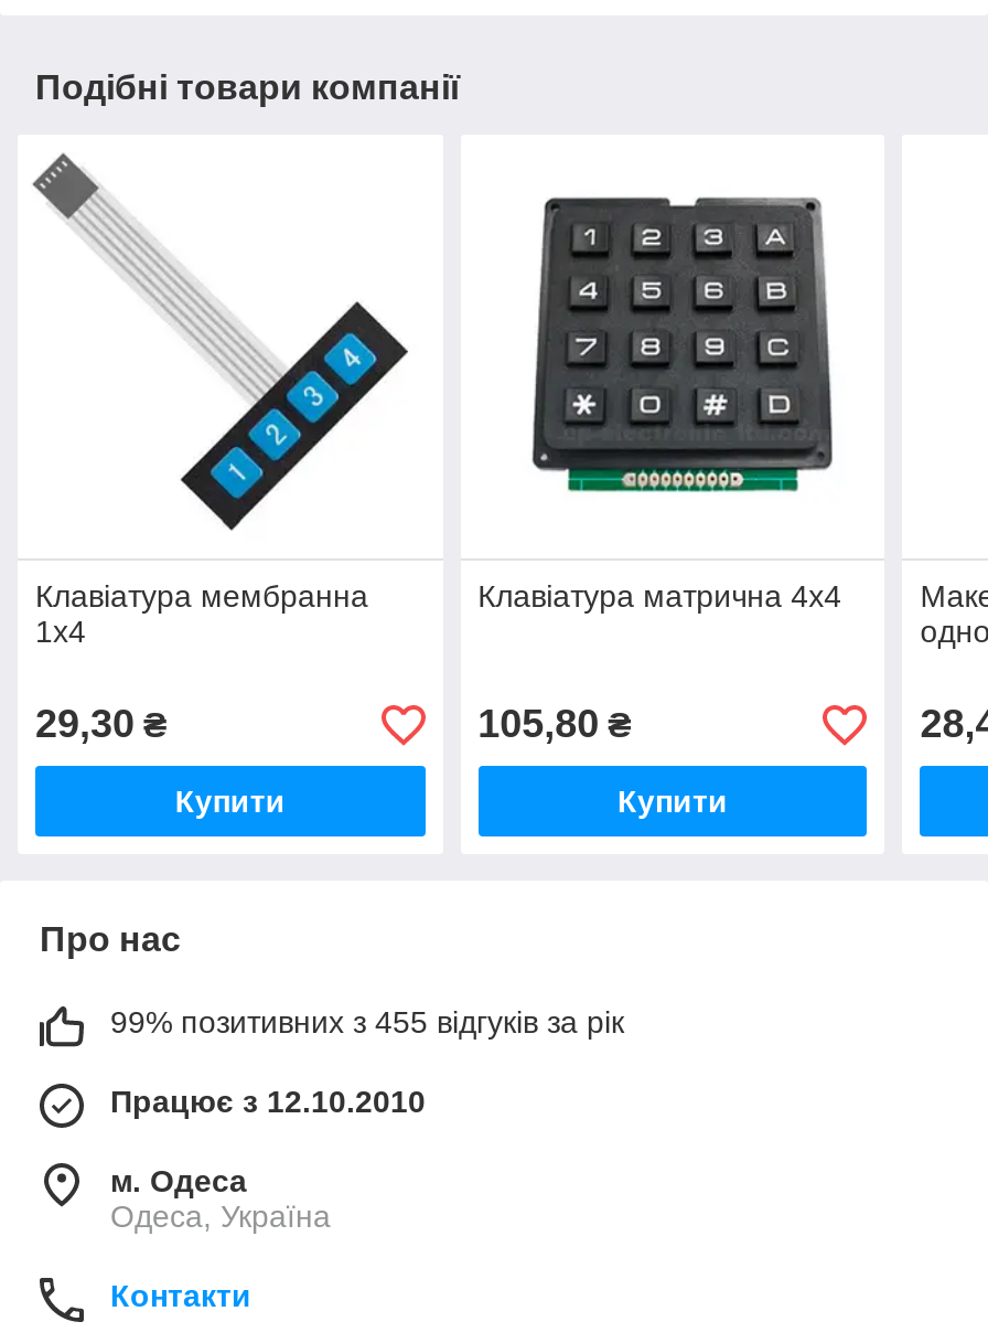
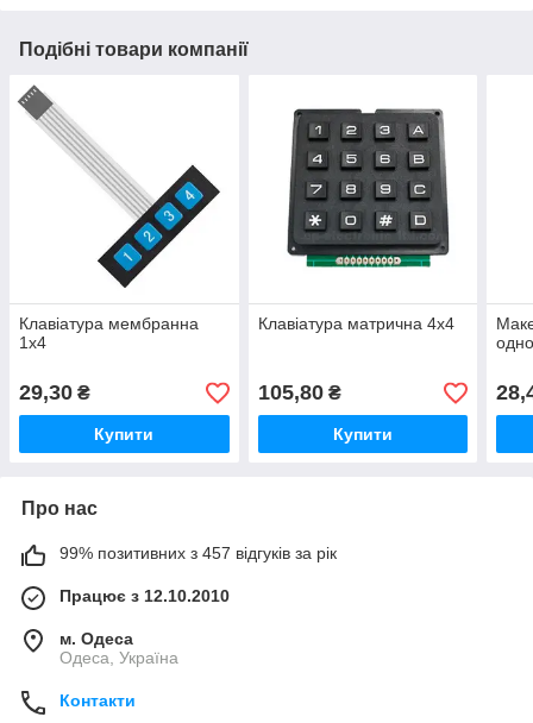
- 99% позитивних з 455 відгуків за рік
+ 99% позитивних з 457 відгуків за рік
